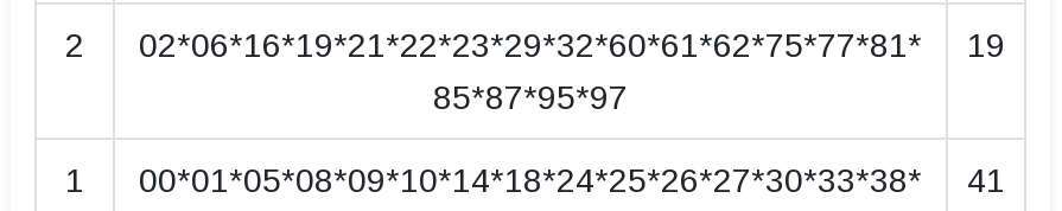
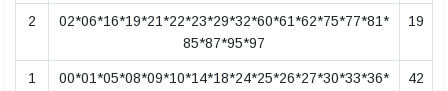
- 00*01*05*08*09*10*14*18*24*25*26*27*30*33*38*
+ 00*01*05*08*09*10*14*18*24*25*26*27*30*33*36*

- 41
+ 42
